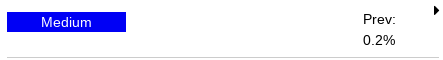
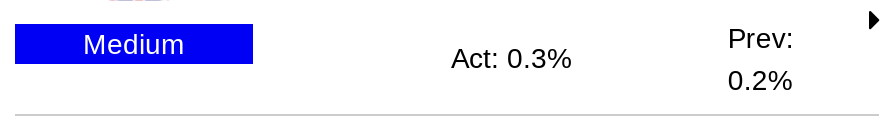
+ Act: 0.3%
